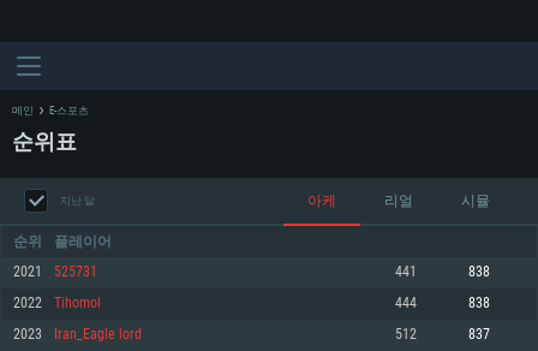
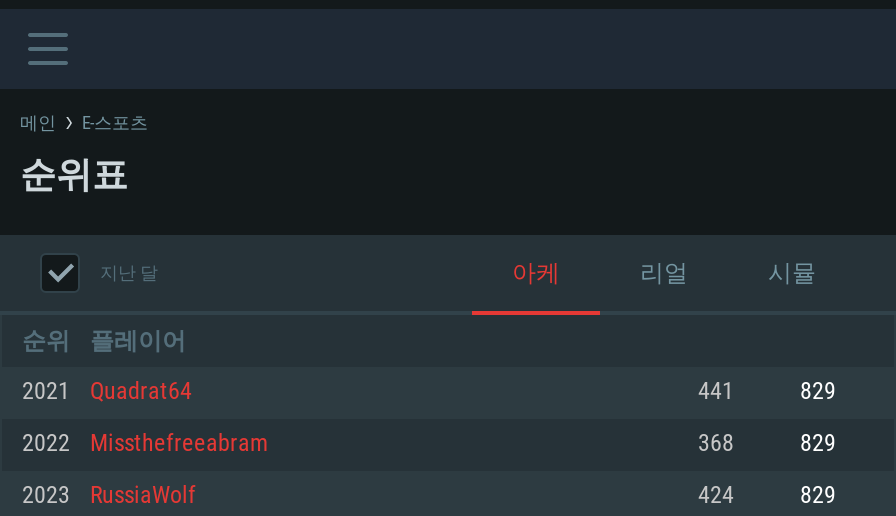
- 2021 525731
+ 2021 Quadrat64

- 838
+ 829

- Tihomol
- 444
- 838
+ Missthefreeabram
+ 368
+ 829

- Iran_Eagle lord
- 512
- 837
+ RussiaWolf
+ 424
+ 829
